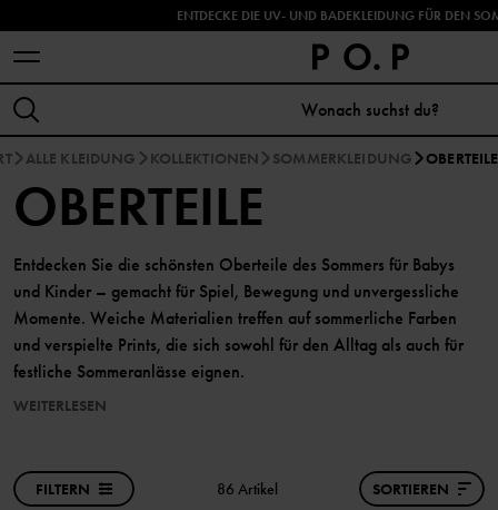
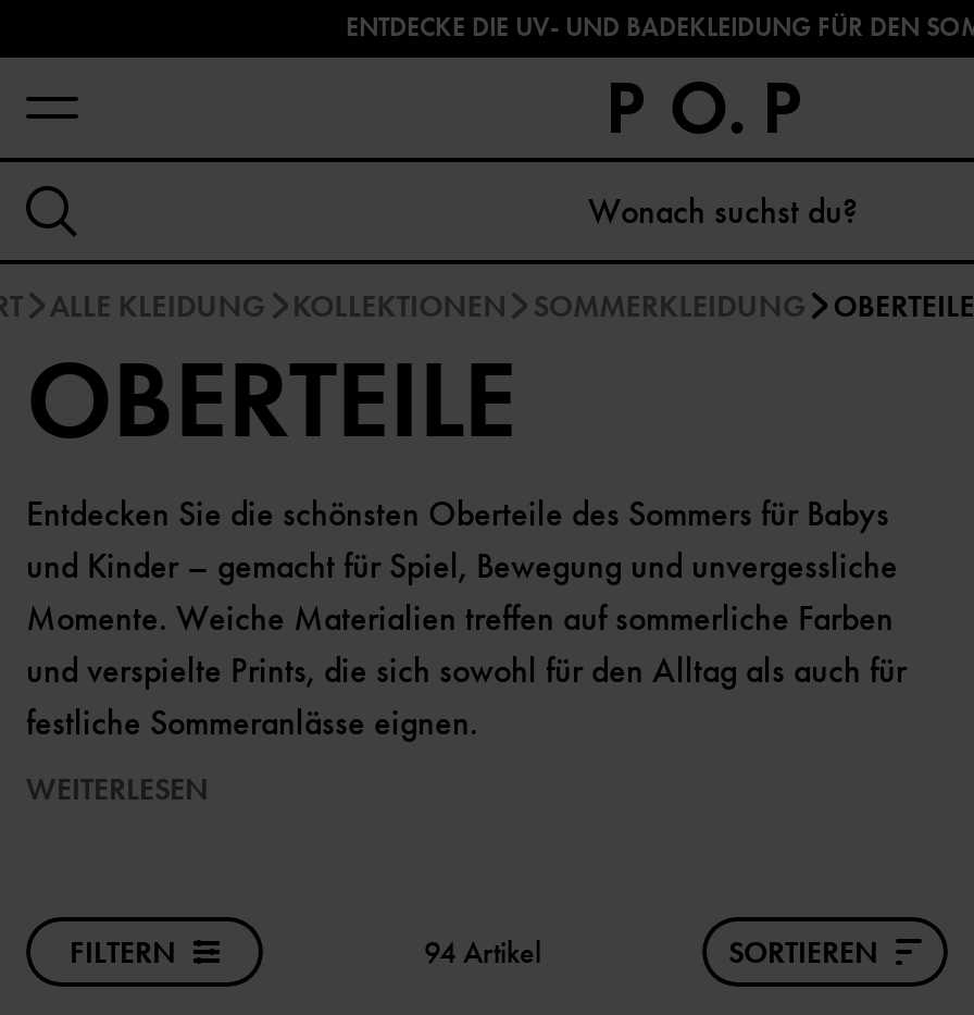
- 86 Artikel
+ 94 Artikel
